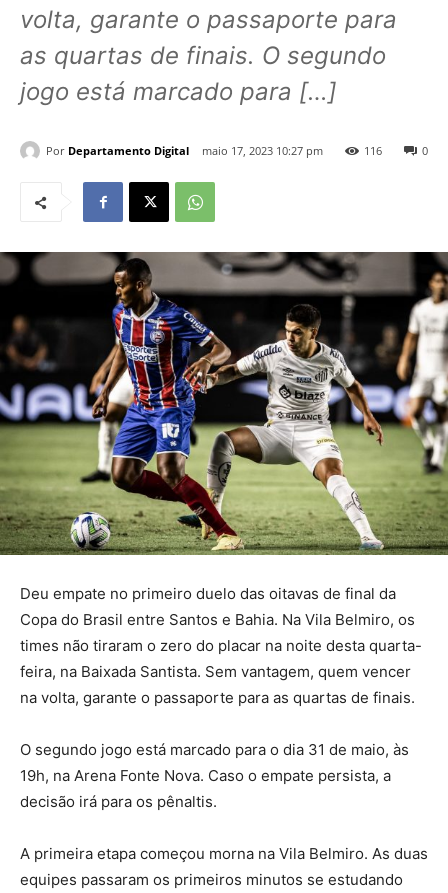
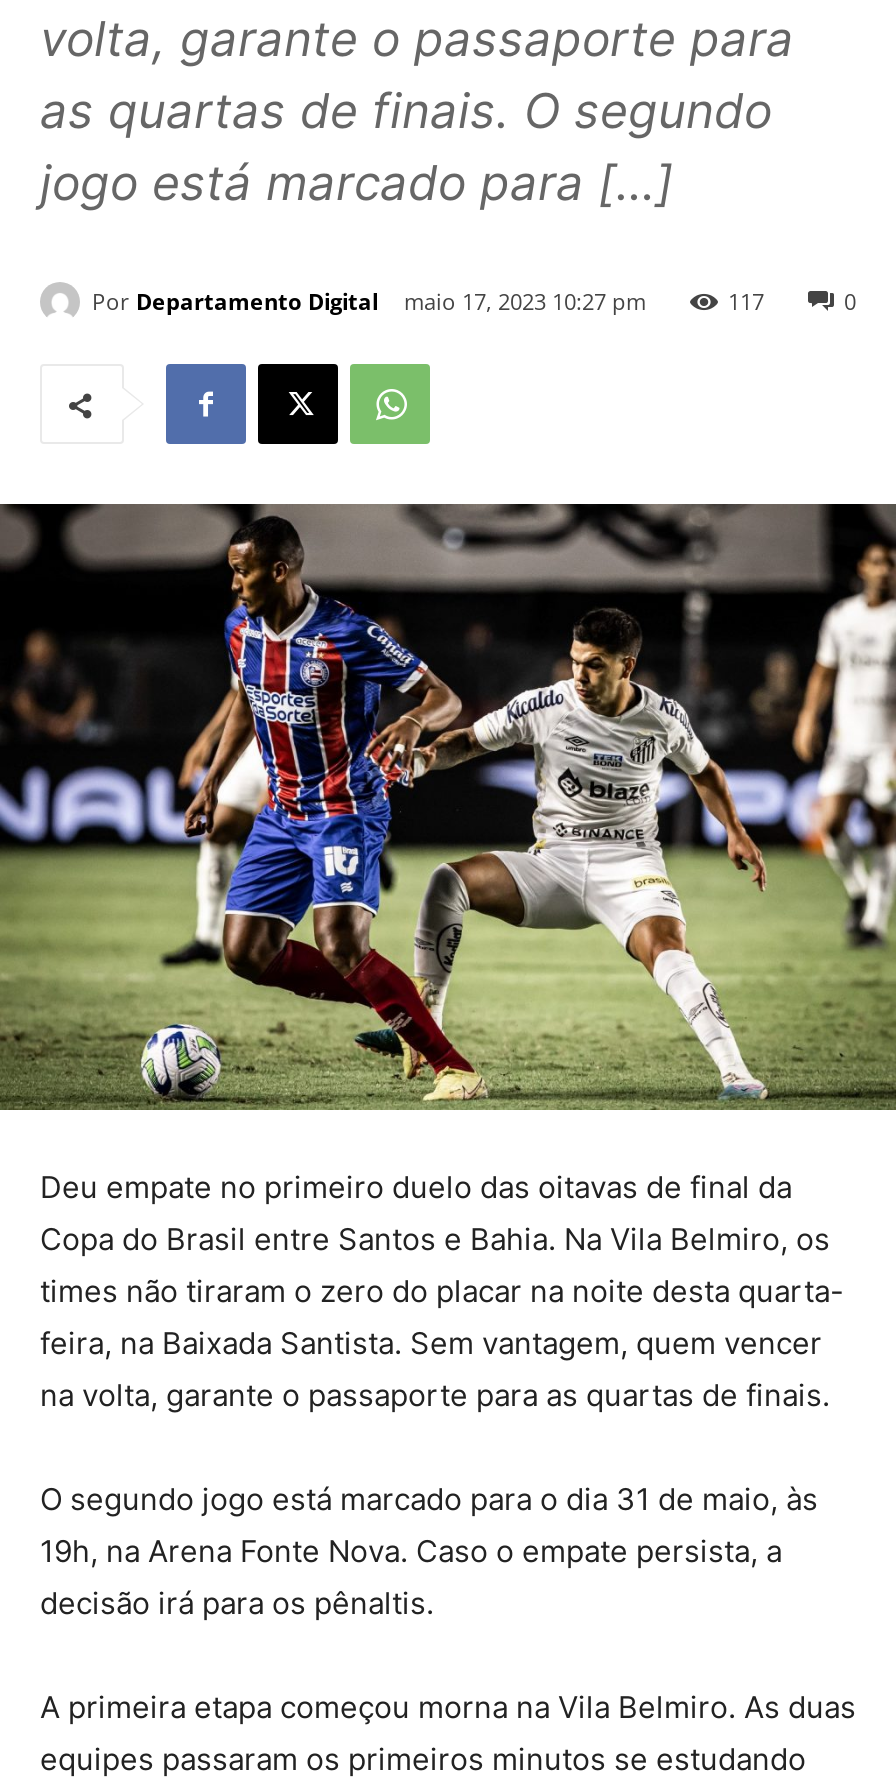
- 116
+ 117
